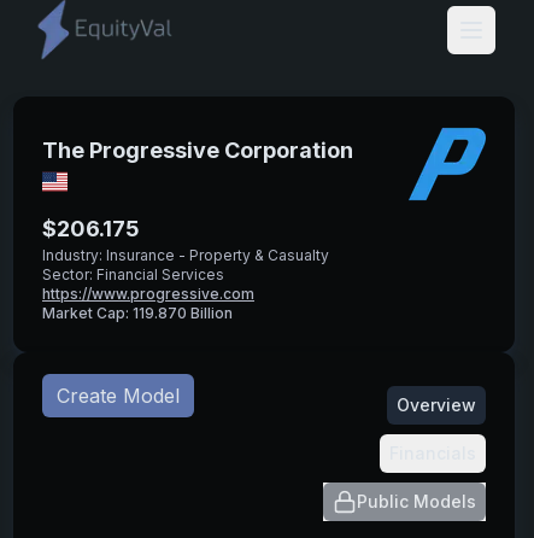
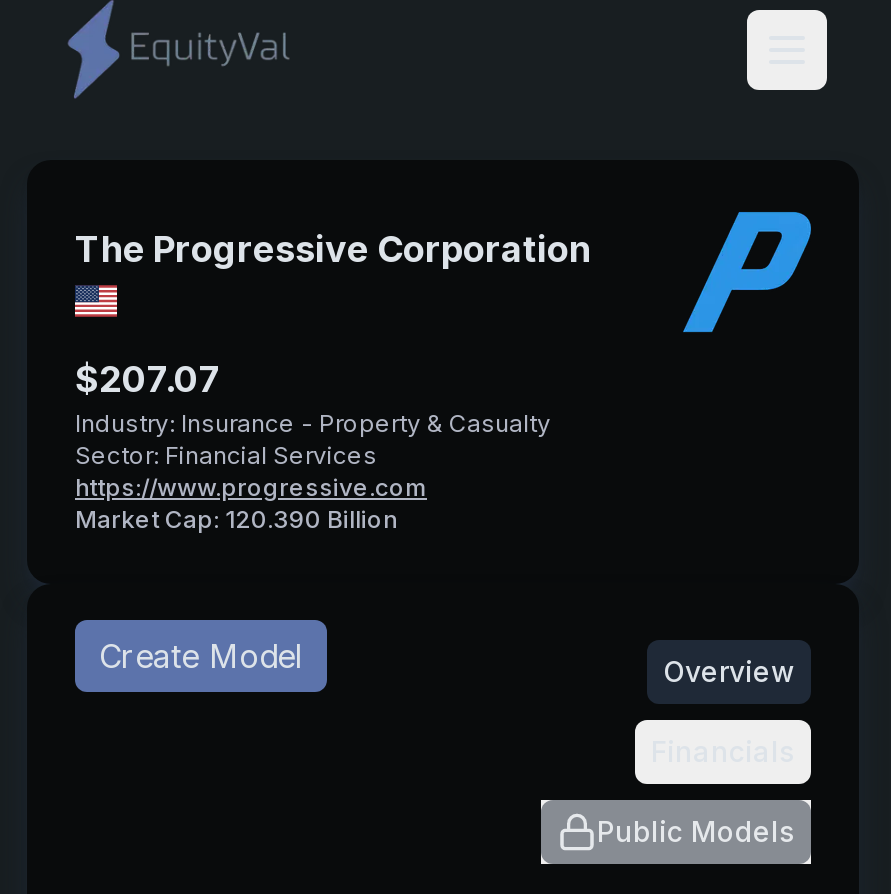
- $206.175
+ $207.07

- Market Cap: 119.870 Billion
+ Market Cap: 120.390 Billion
